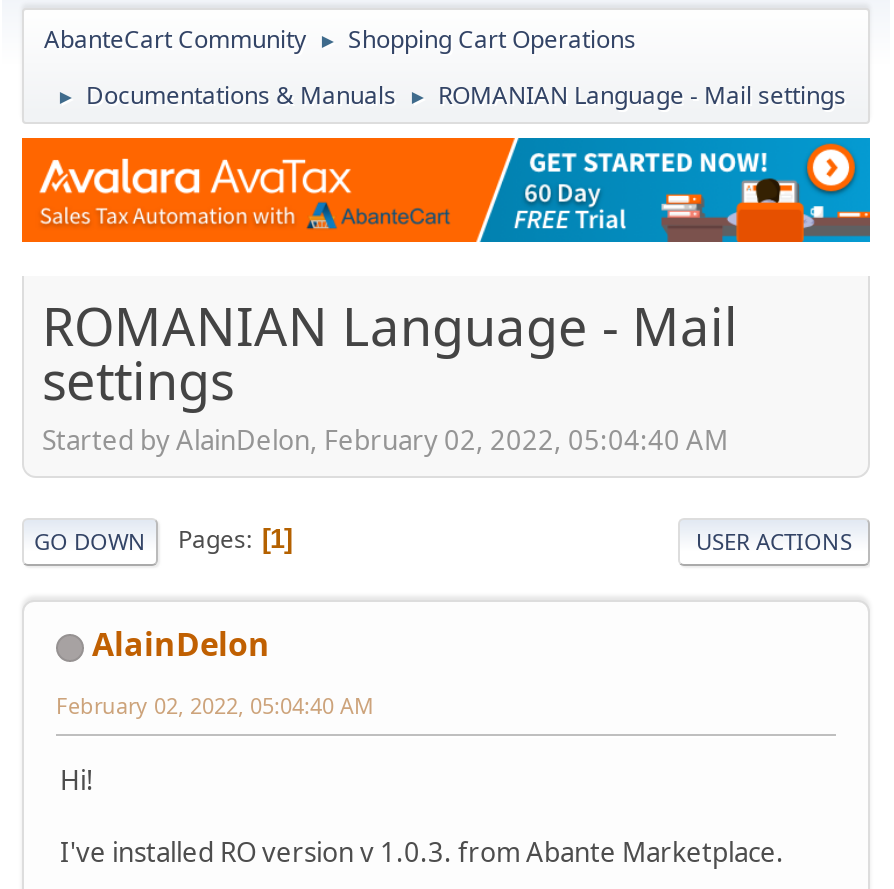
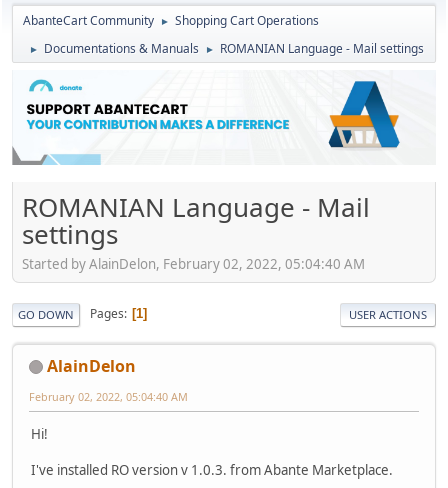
- [image]
+ [image]
